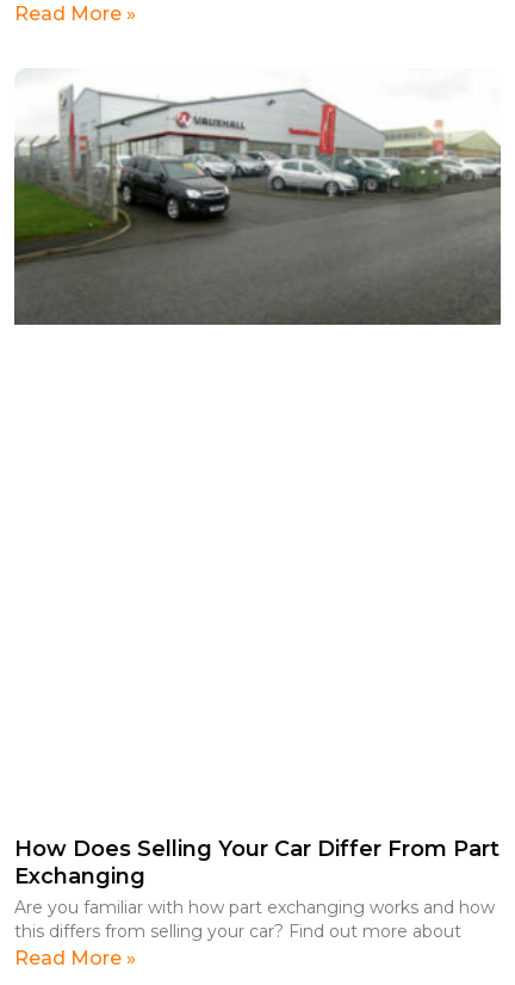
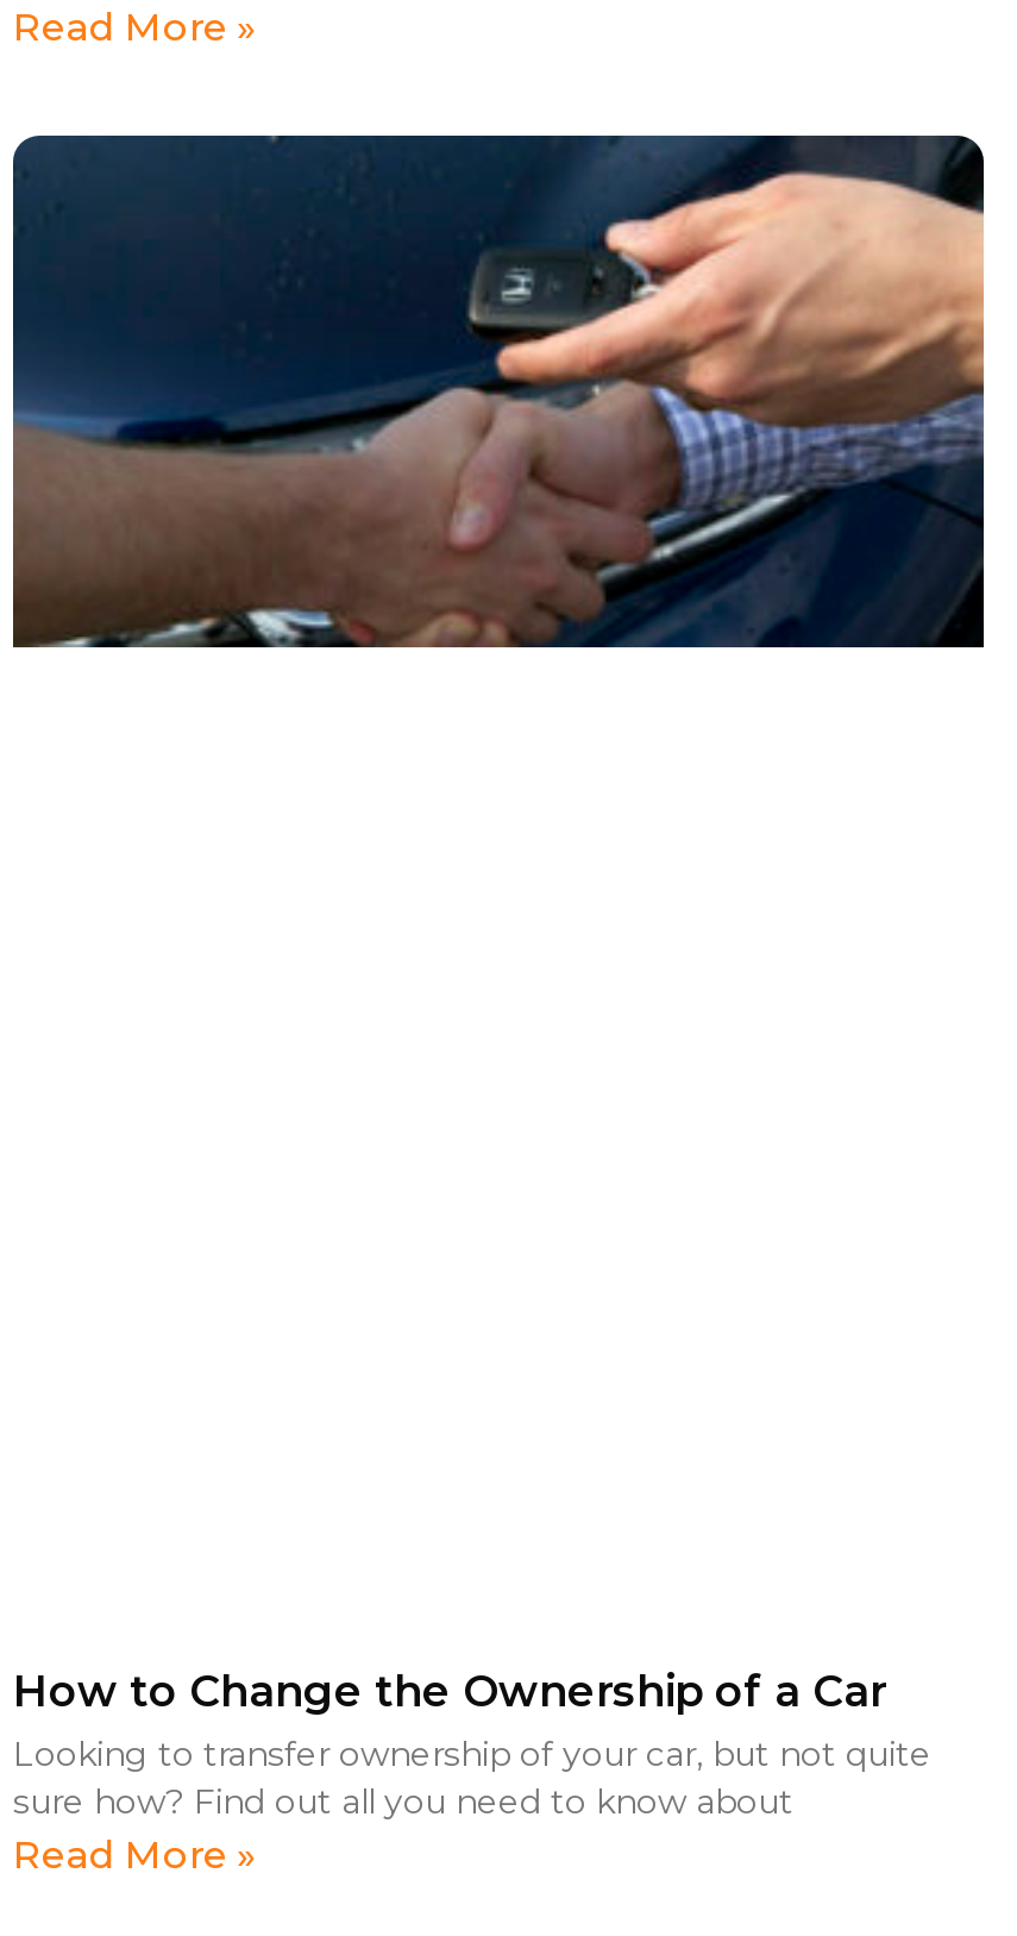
- [image]
+ [image]

- How Does Selling Your Car Differ From Part
- Exchanging
- Are you familiar with how part exchanging works and how
- this differs from selling your car? Find out more about
+ How to Change the Ownership of a Car
+ Looking to transfer ownership of your car, but not quite
+ sure how? Find out all you need to know about
